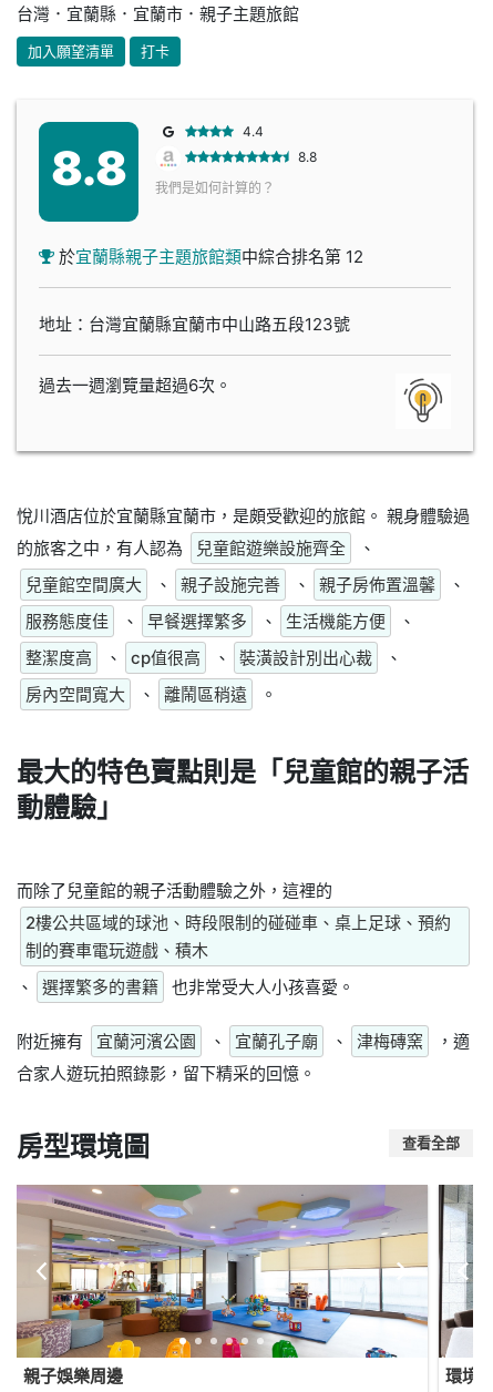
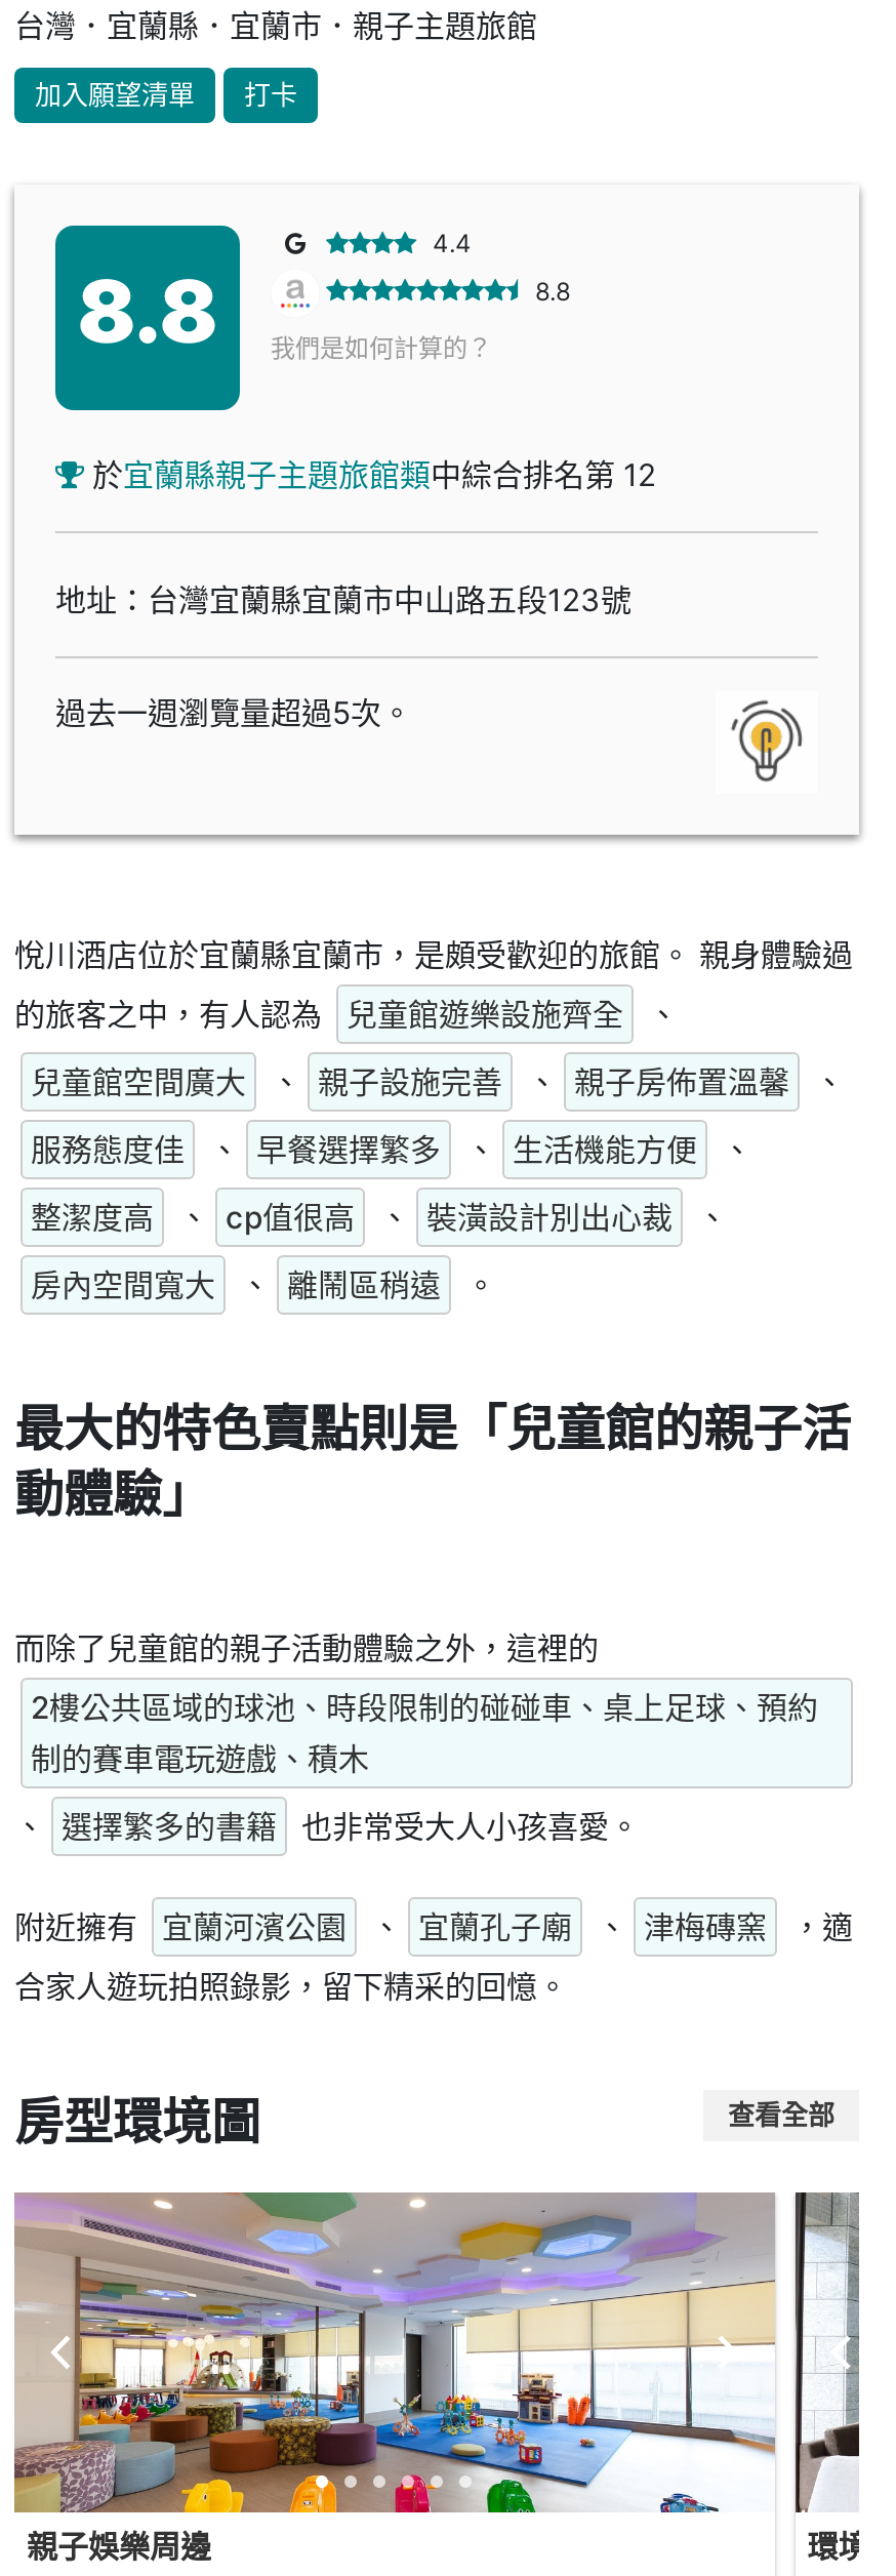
- 過去一週瀏覽量超過6次。
+ 過去一週瀏覽量超過5次。
